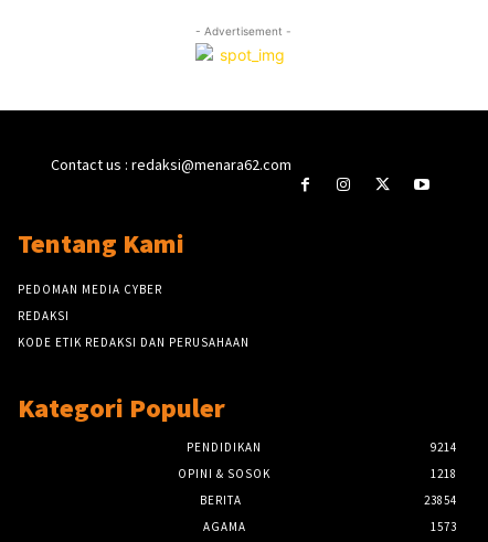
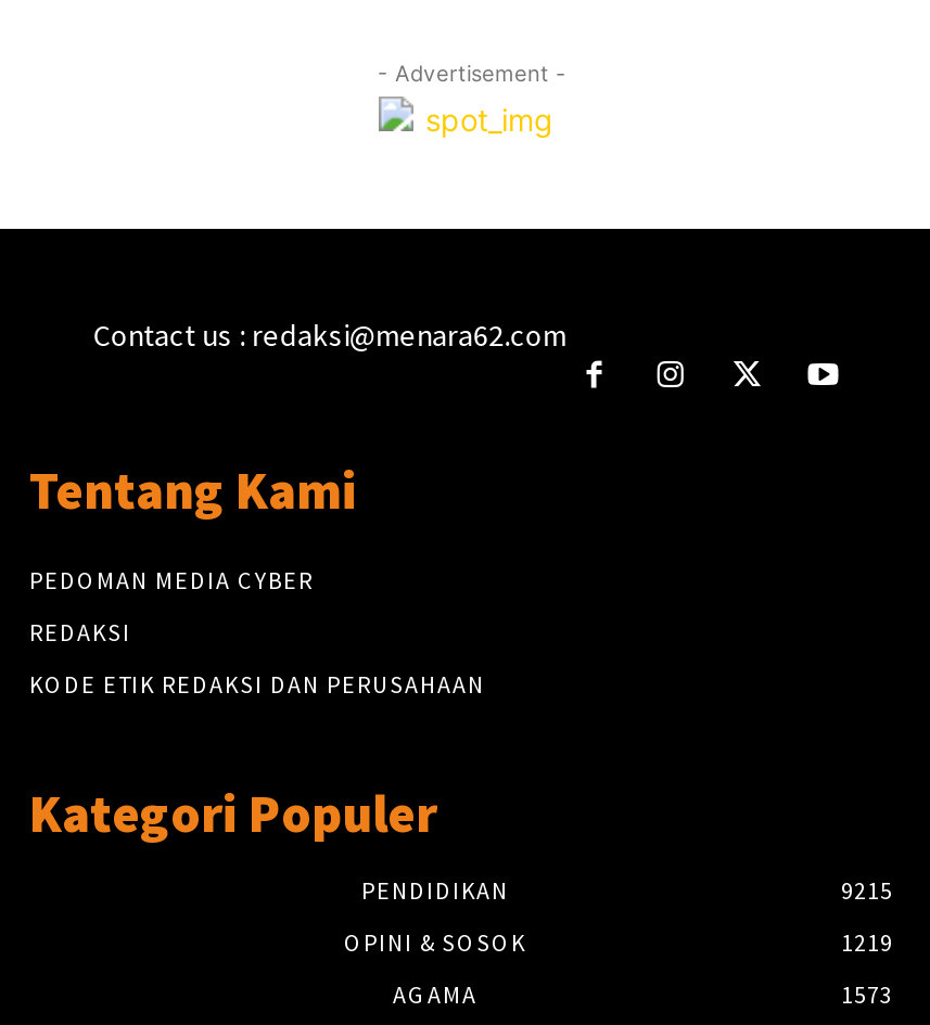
- 9214
+ 9215

- 1218
- BERITA
- 23854
+ 1219
